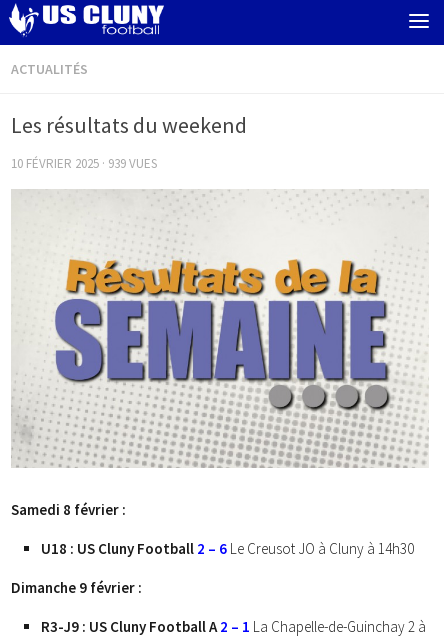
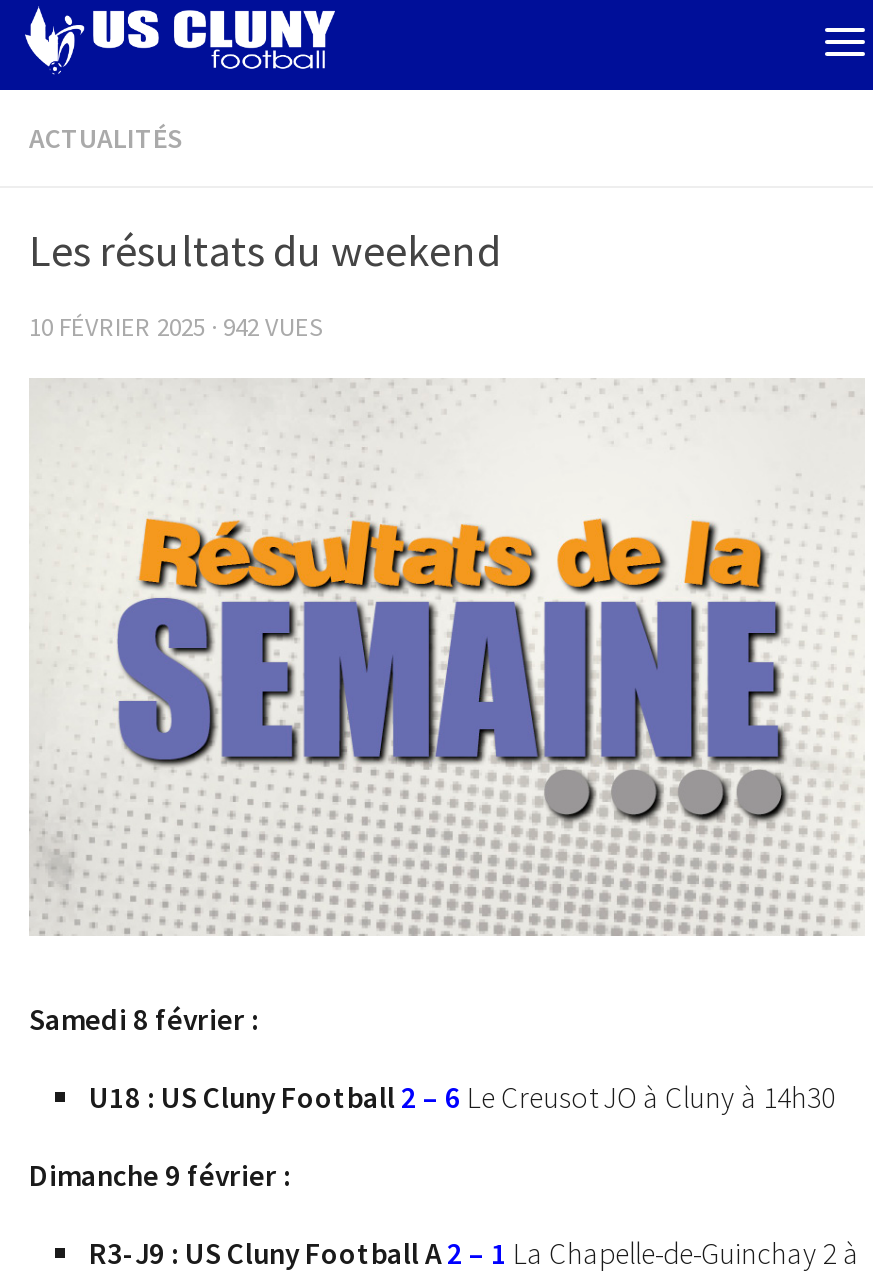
- 10 FÉVRIER 2025 · 939 VUES
+ 10 FÉVRIER 2025 · 942 VUES
